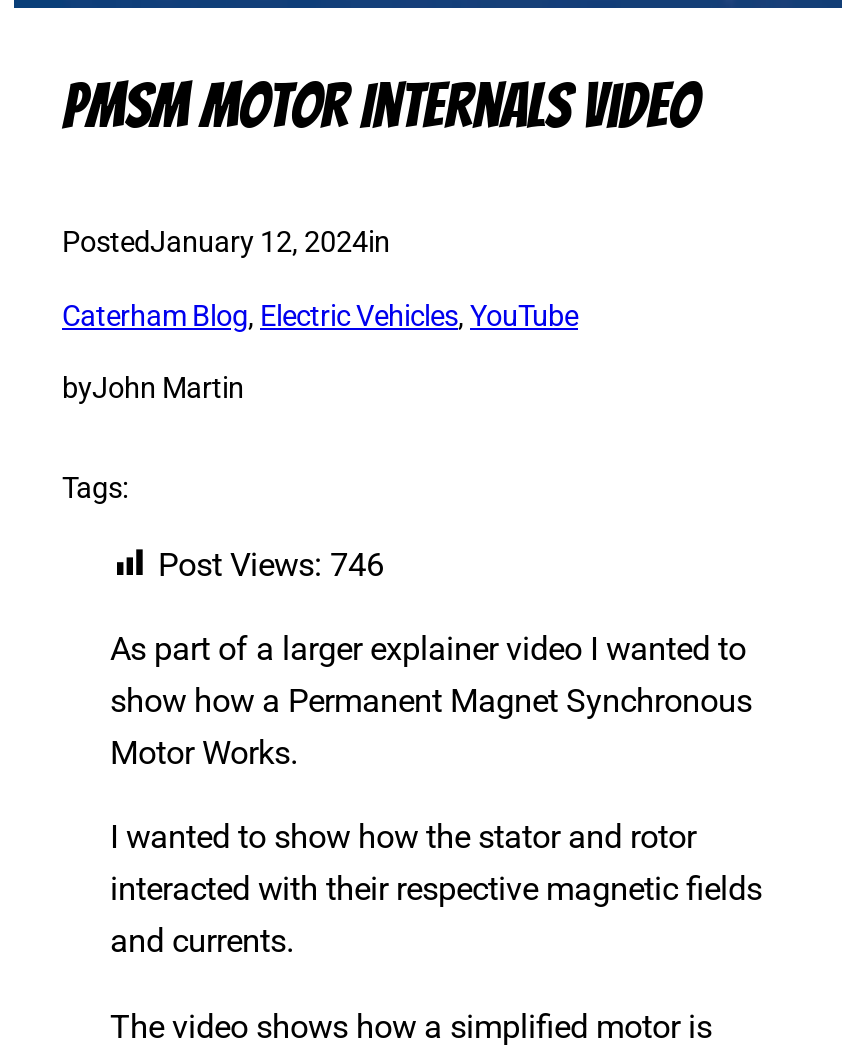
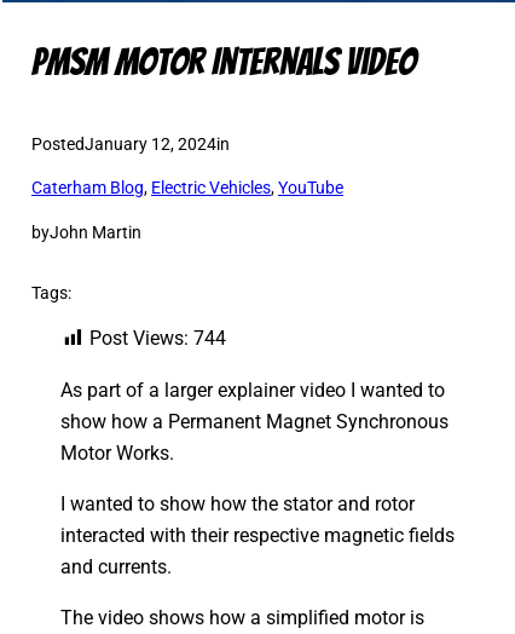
- Post Views: 746
+ Post Views: 744
